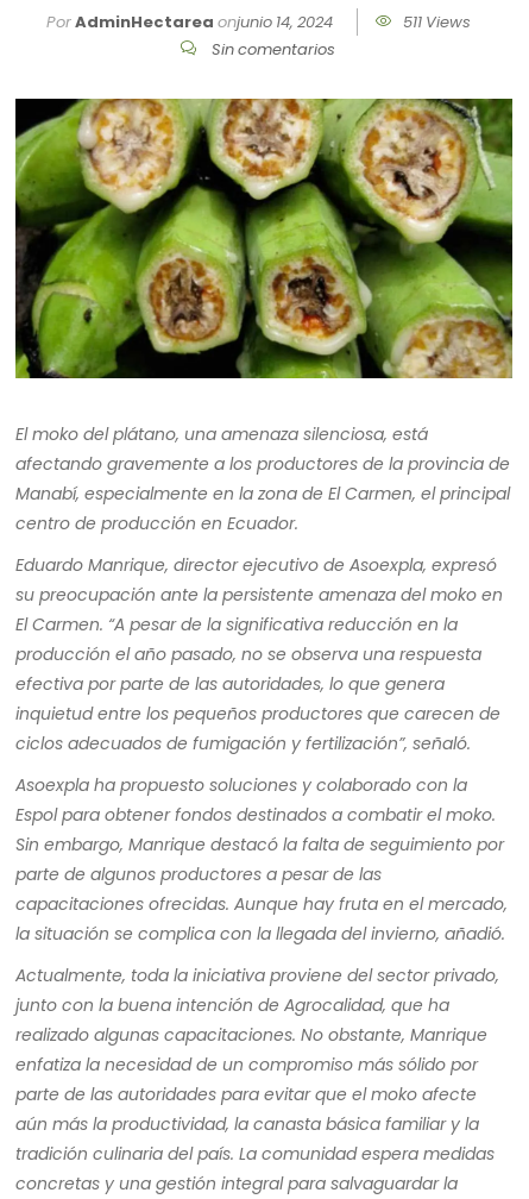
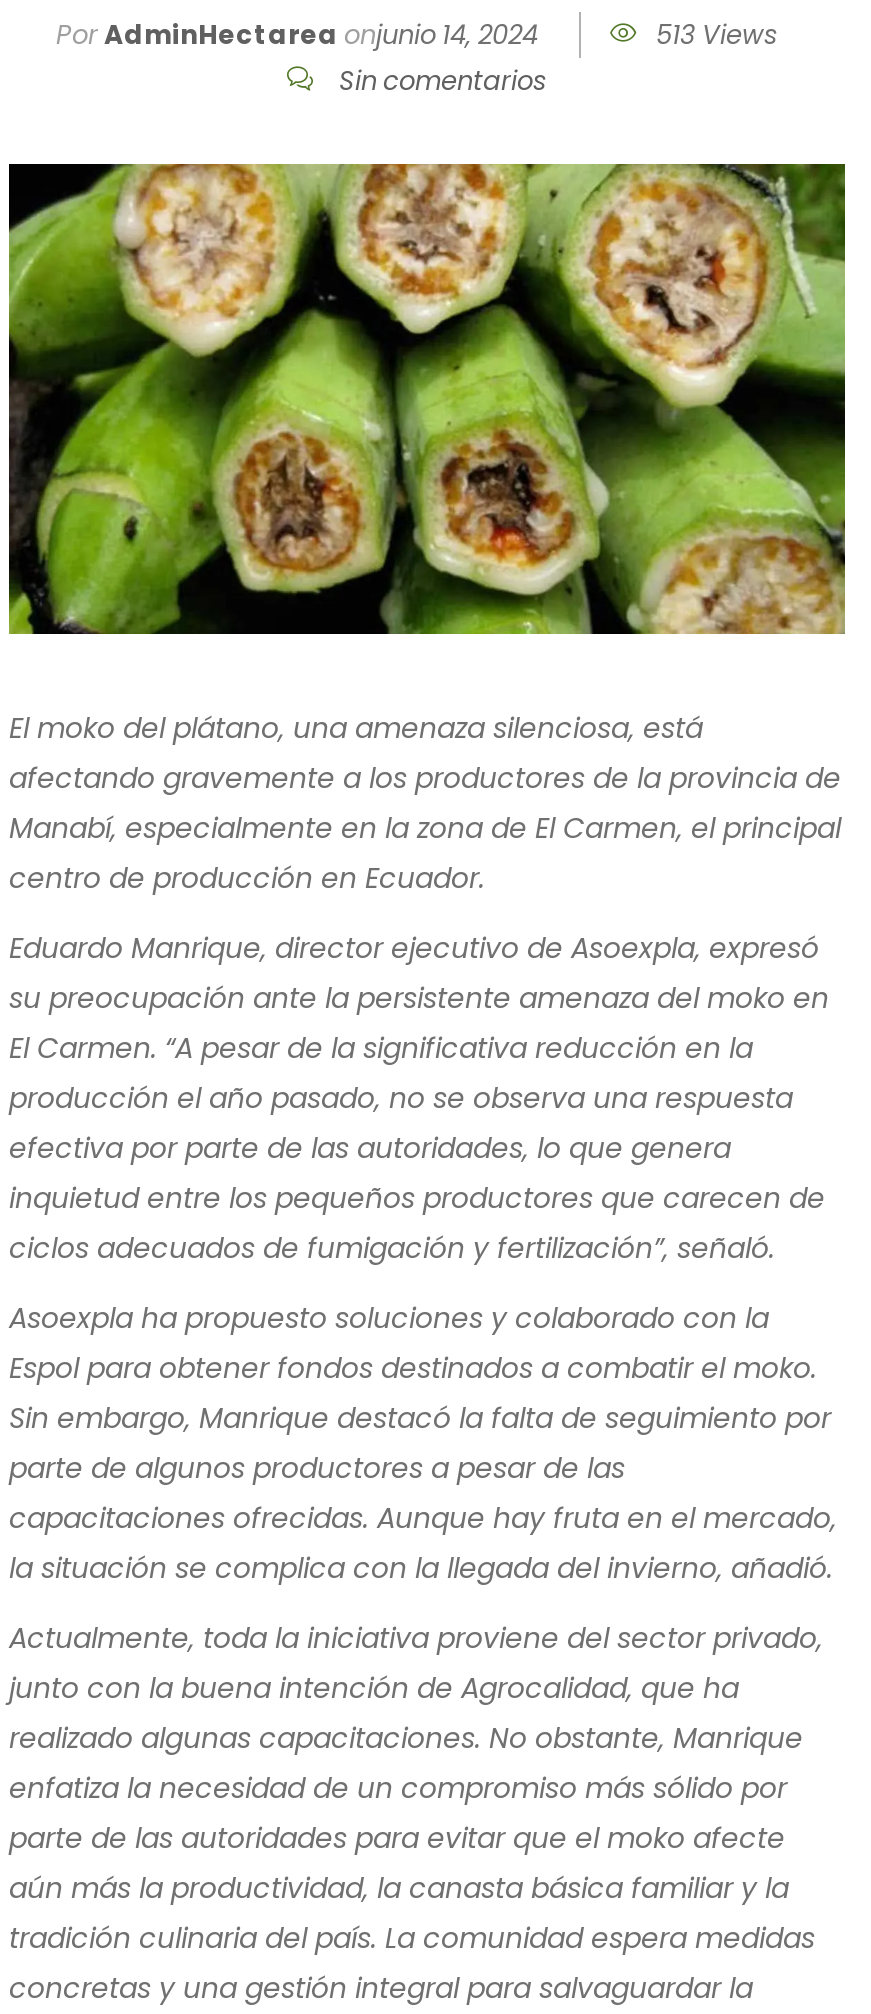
- 511 Views
+ 513 Views
